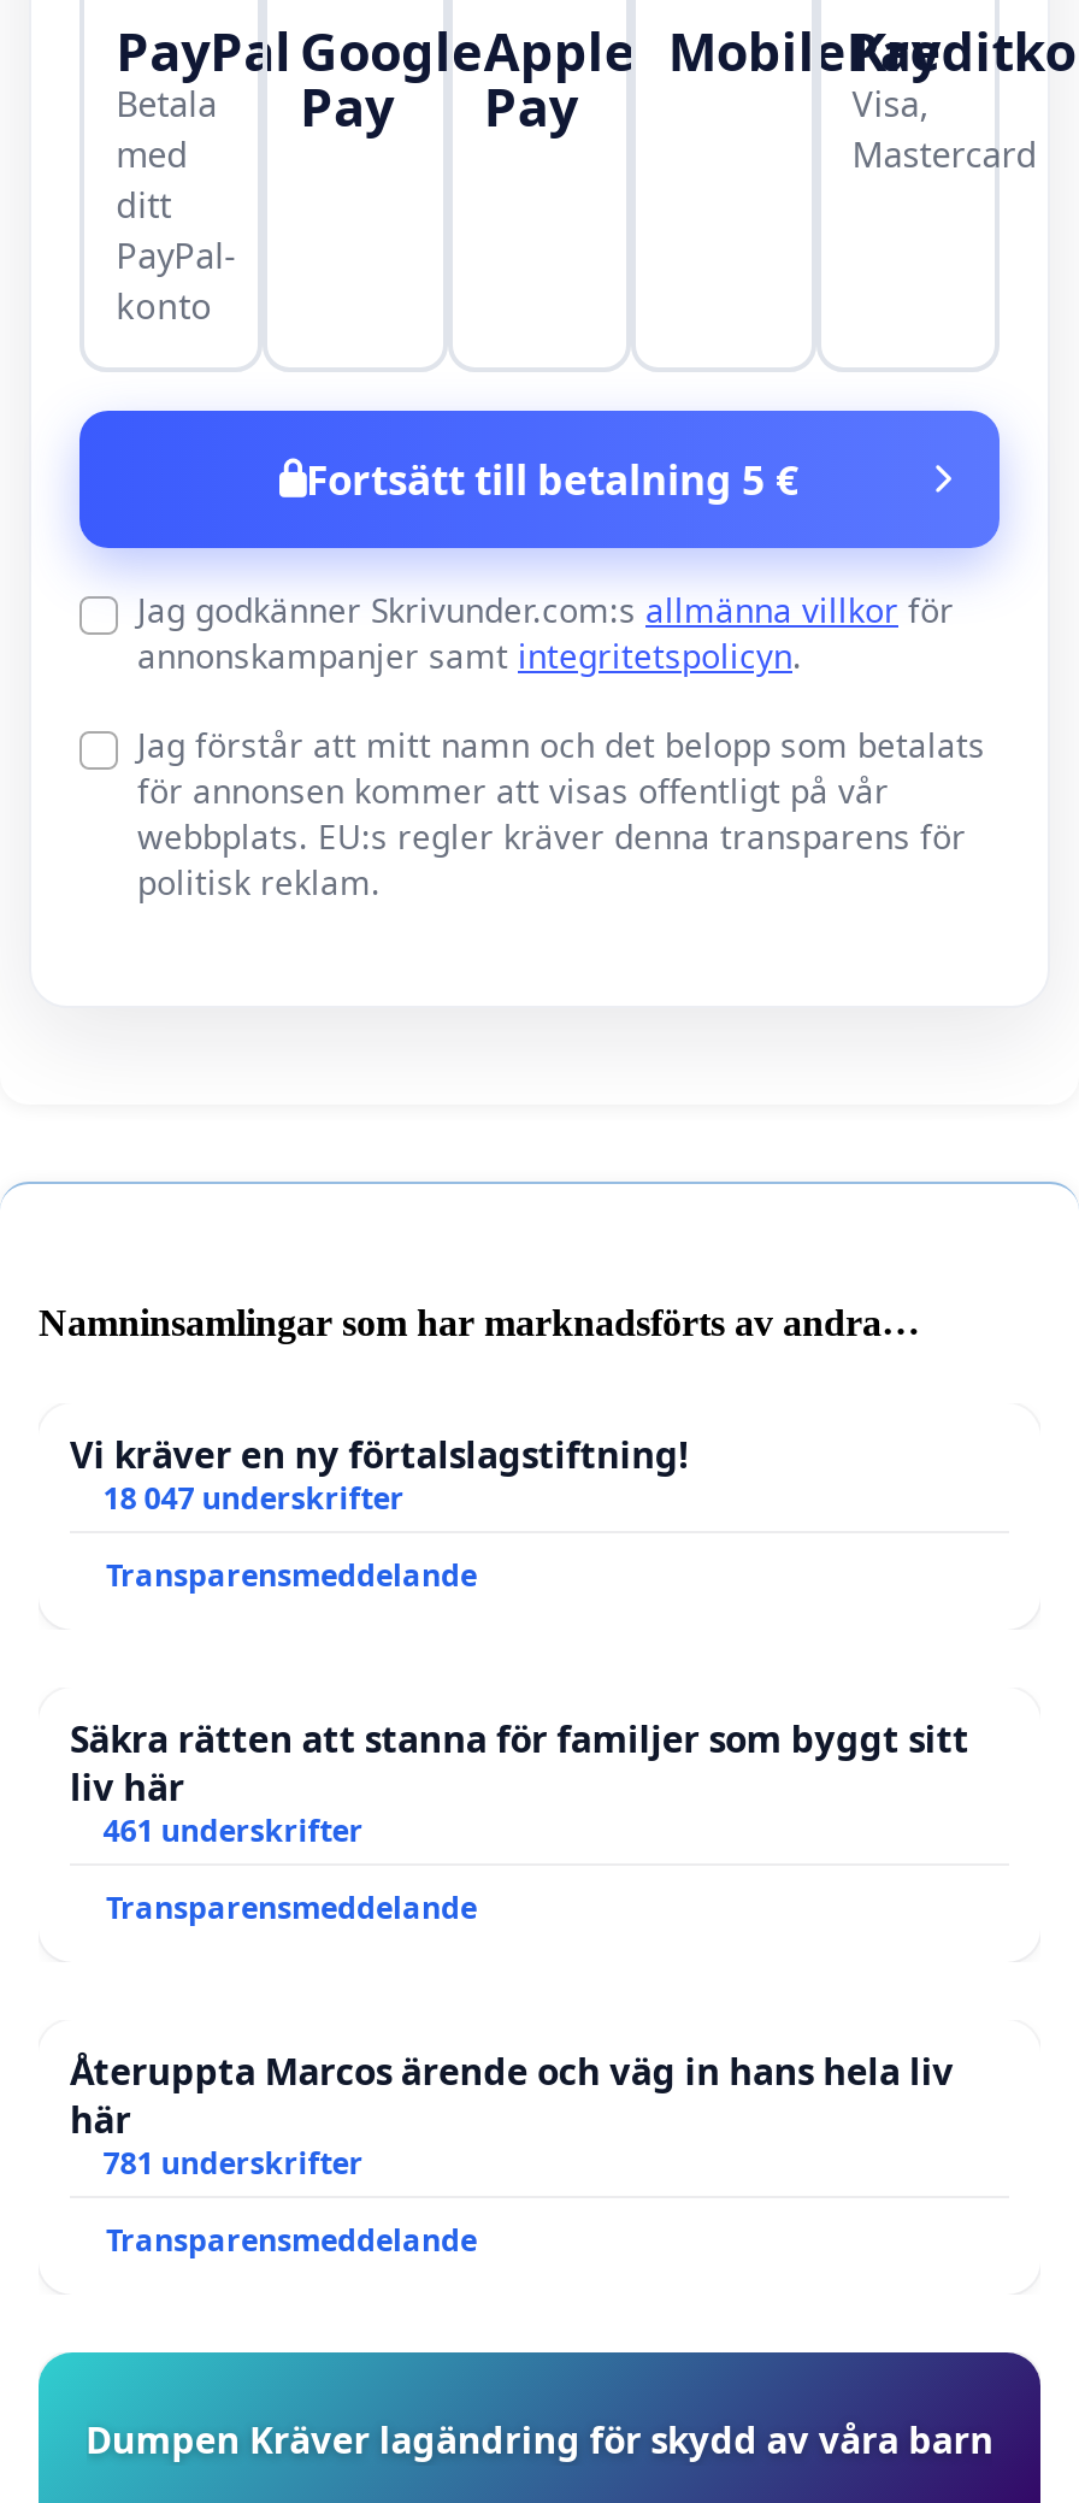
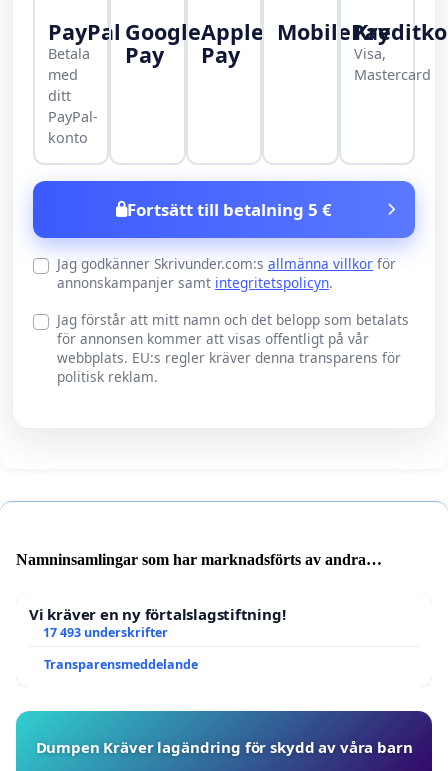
- 18 047 underskrifter
- Transparensmeddelande
- Säkra rätten att stanna för familjer som byggt sitt
- liv här
- 461 underskrifter
- Transparensmeddelande
- Återuppta Marcos ärende och väg in hans hela liv
- här
- 781 underskrifter
+ 17 493 underskrifter
